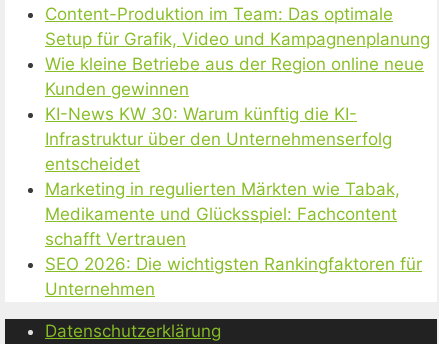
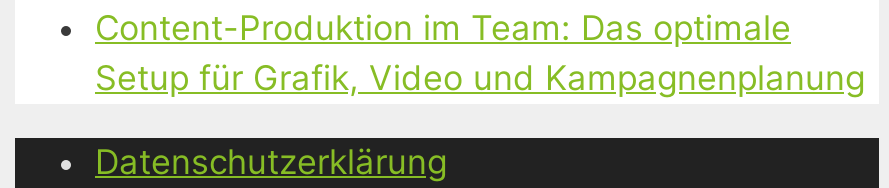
- Wie kleine Betriebe aus der Region online neue
- Kunden gewinnen
- KI-News KW 30: Warum künftig die KI-
- Infrastruktur über den Unternehmenserfolg
- entscheidet
- Marketing in regulierten Märkten wie Tabak,
- Medikamente und Glücksspiel: Fachcontent
- schafft Vertrauen
- SEO 2026: Die wichtigsten Rankingfaktoren für
- Unternehmen
